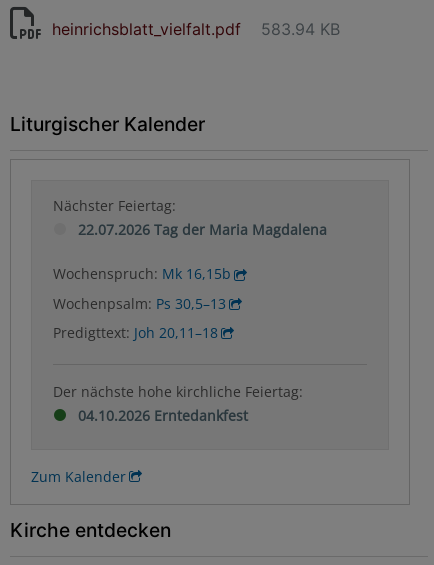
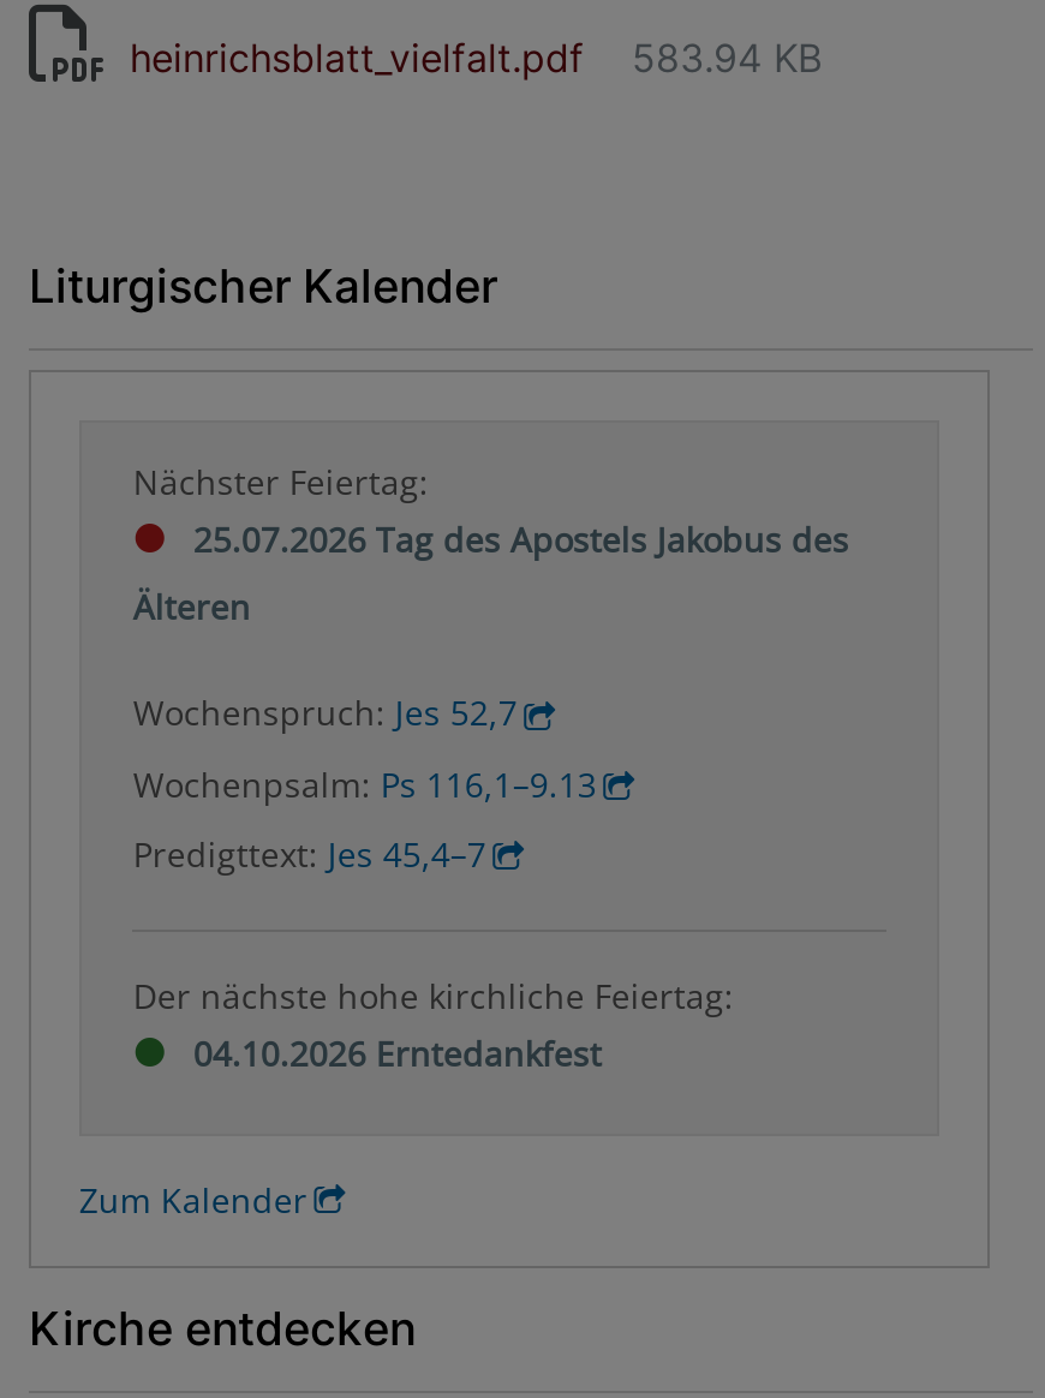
- 22.07.2026 Tag der Maria Magdalena
- Wochenspruch: Mk 16,15b
- Wochenpsalm: Ps 30,5–13
- Predigttext: Joh 20,11–18
+ 25.07.2026 Tag des Apostels Jakobus des
+ Älteren
+ Wochenspruch: Jes 52,7
+ Wochenpsalm: Ps 116,1–9.13
+ Predigttext: Jes 45,4–7
